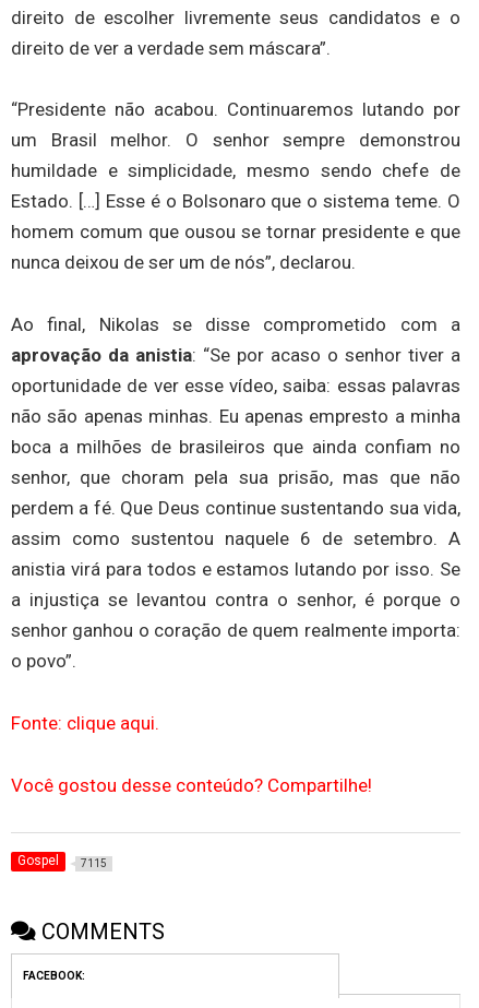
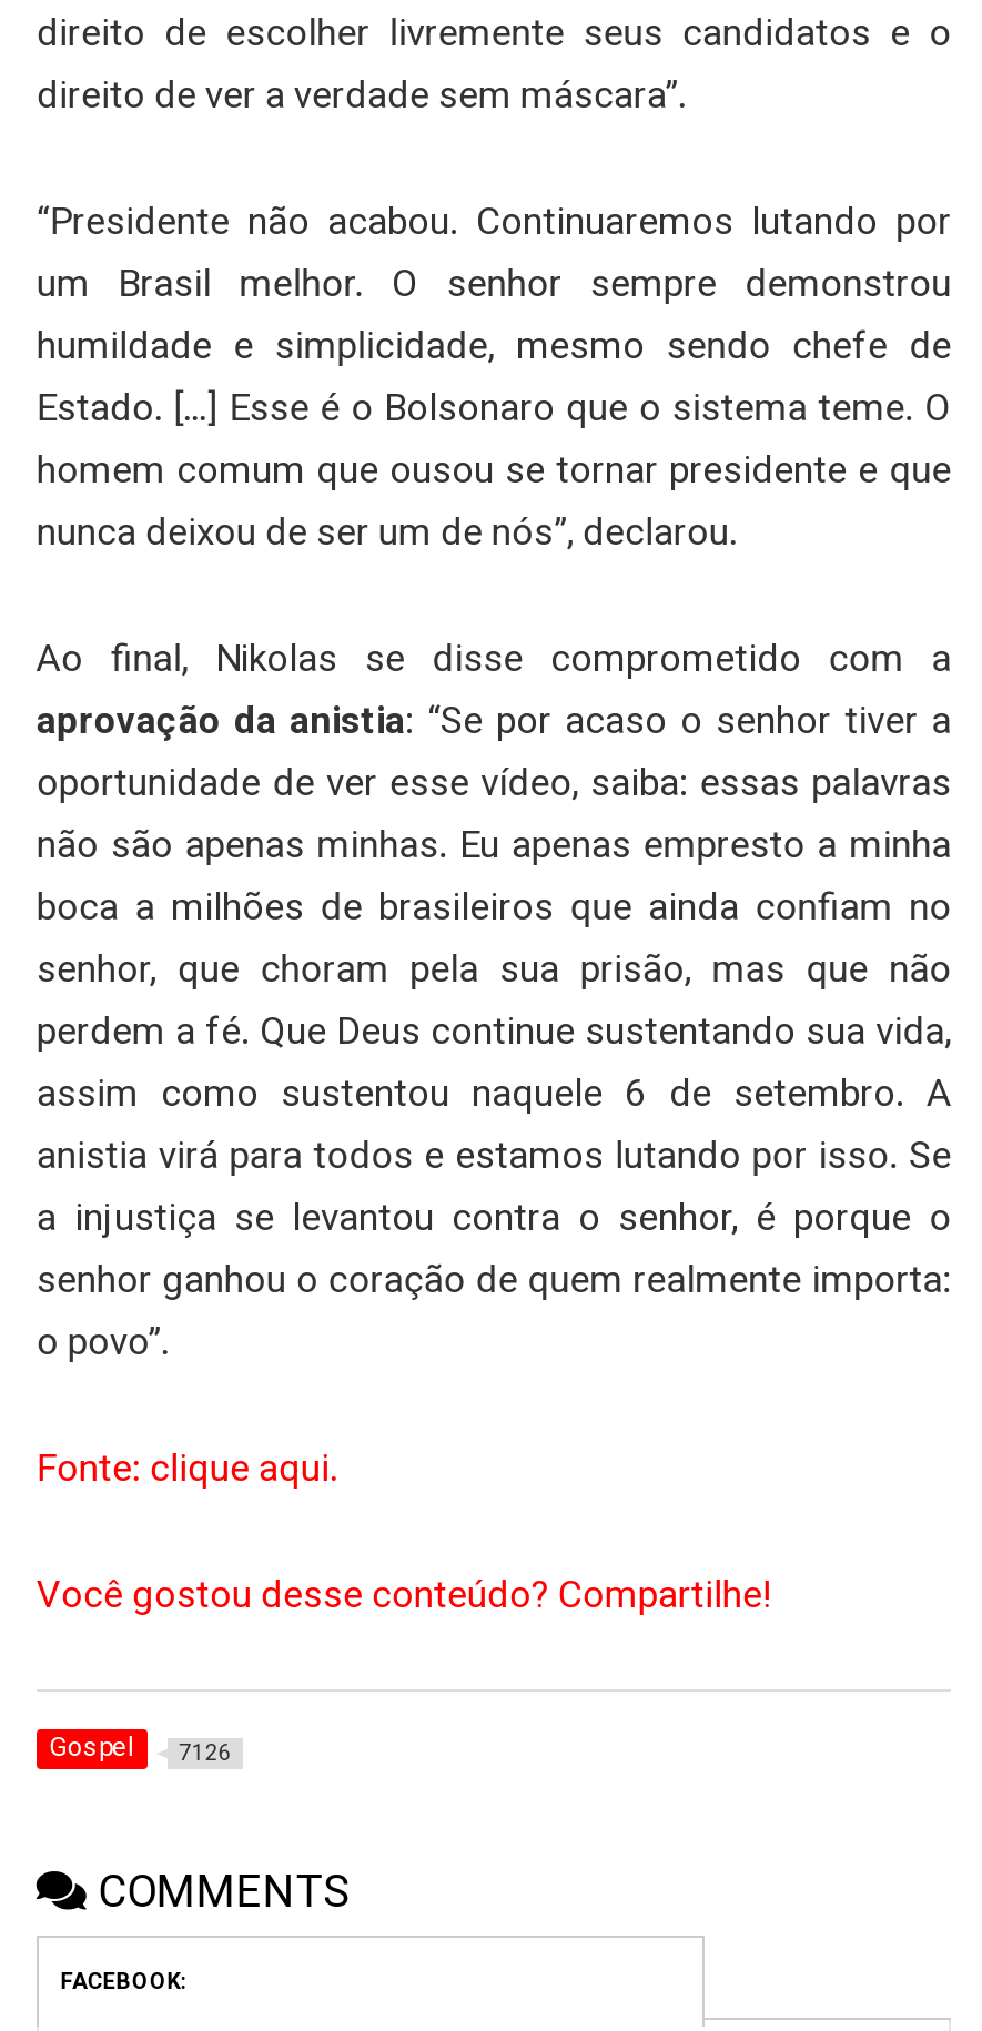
- Gospel 7115
+ Gospel 7126
